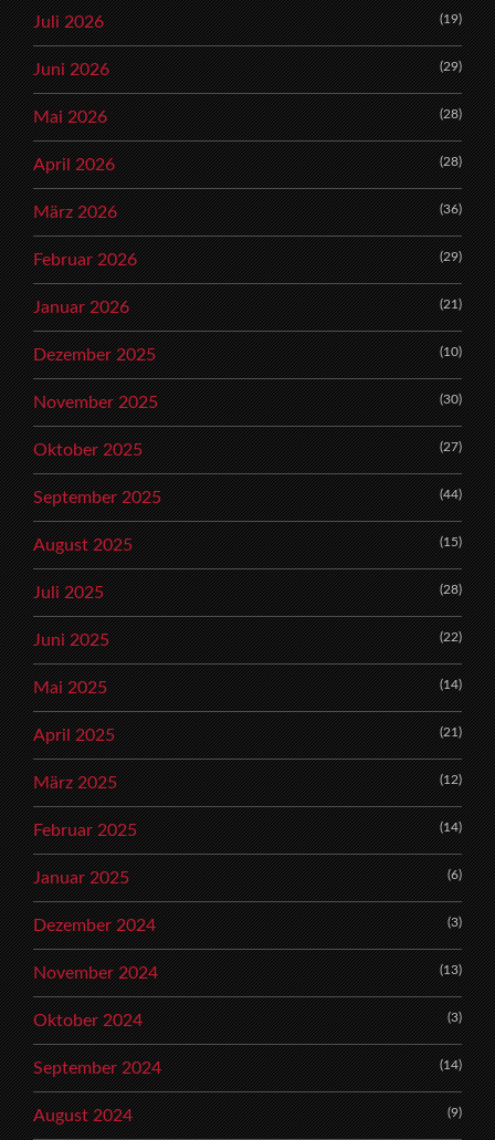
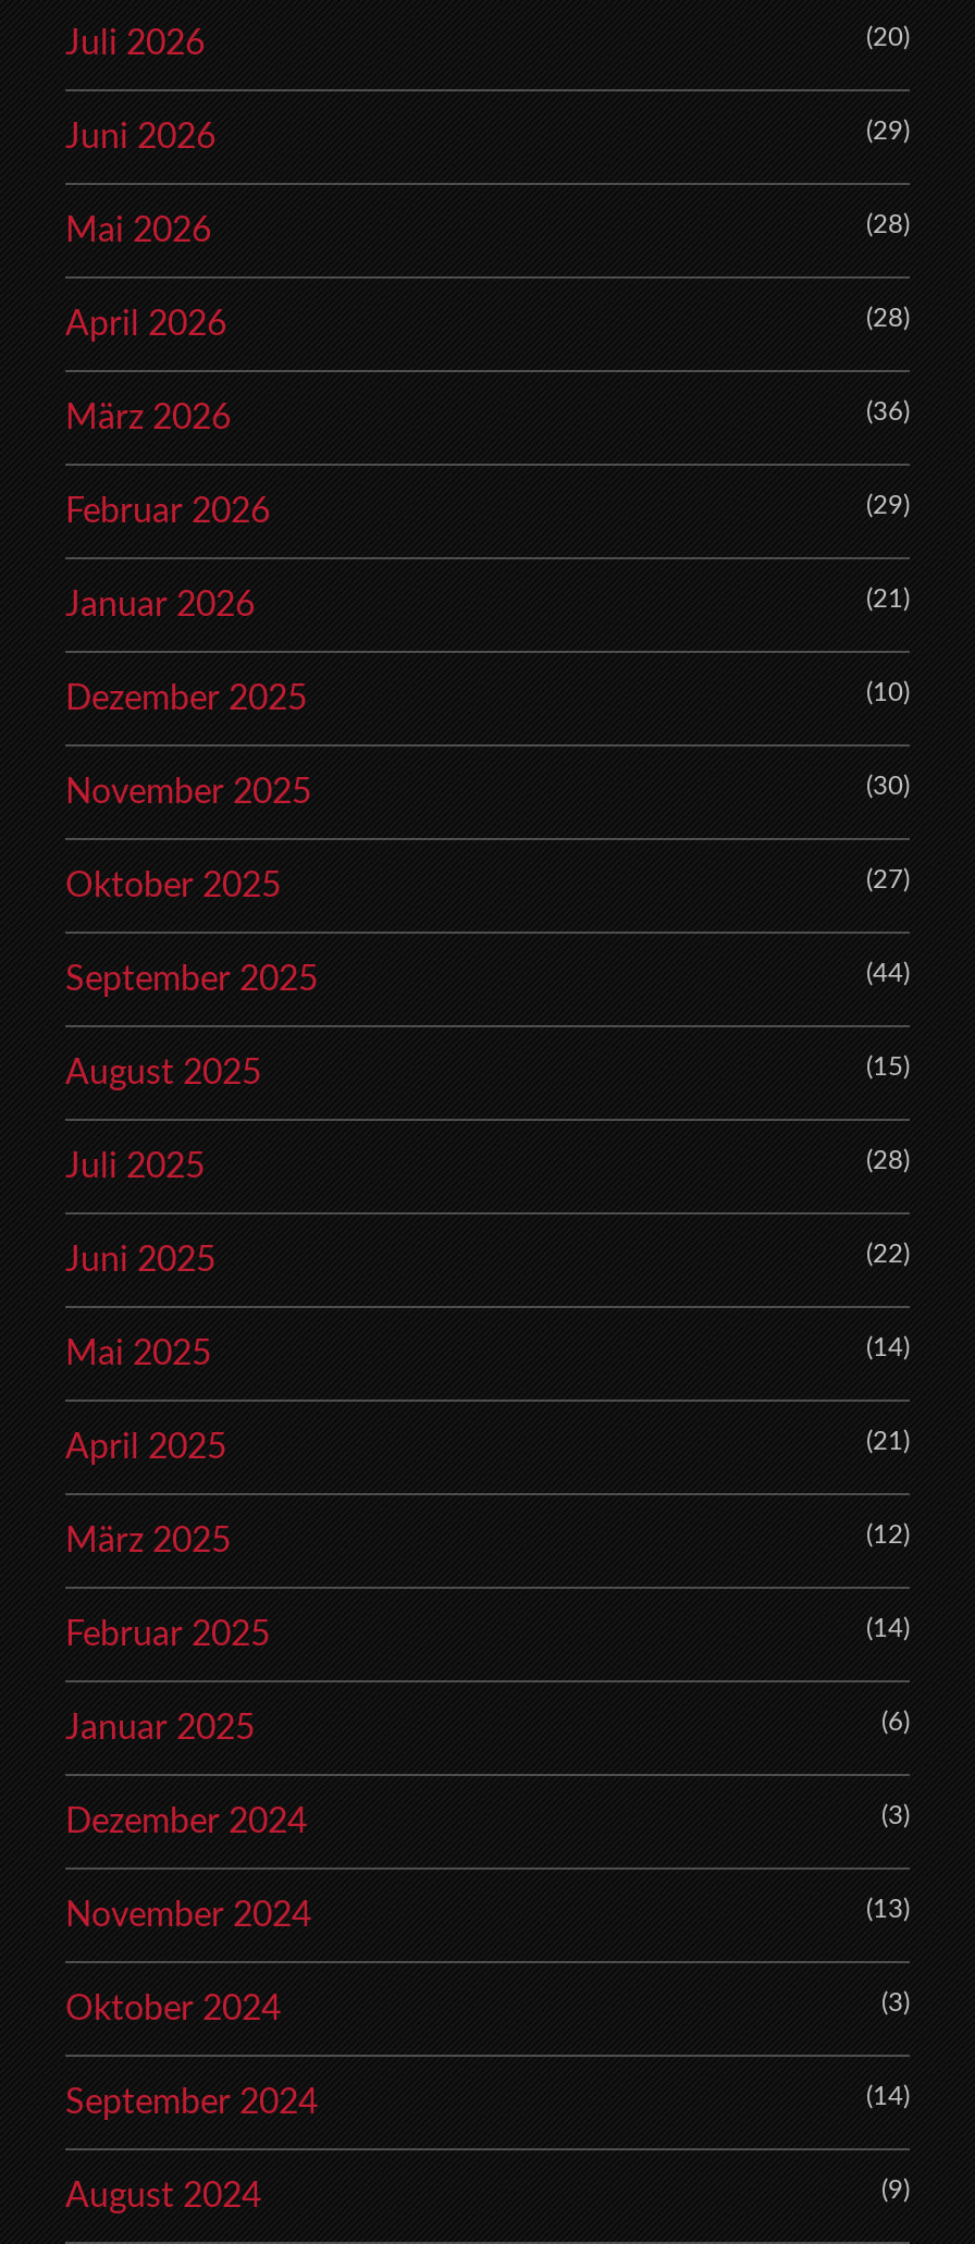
- (19)
+ (20)
